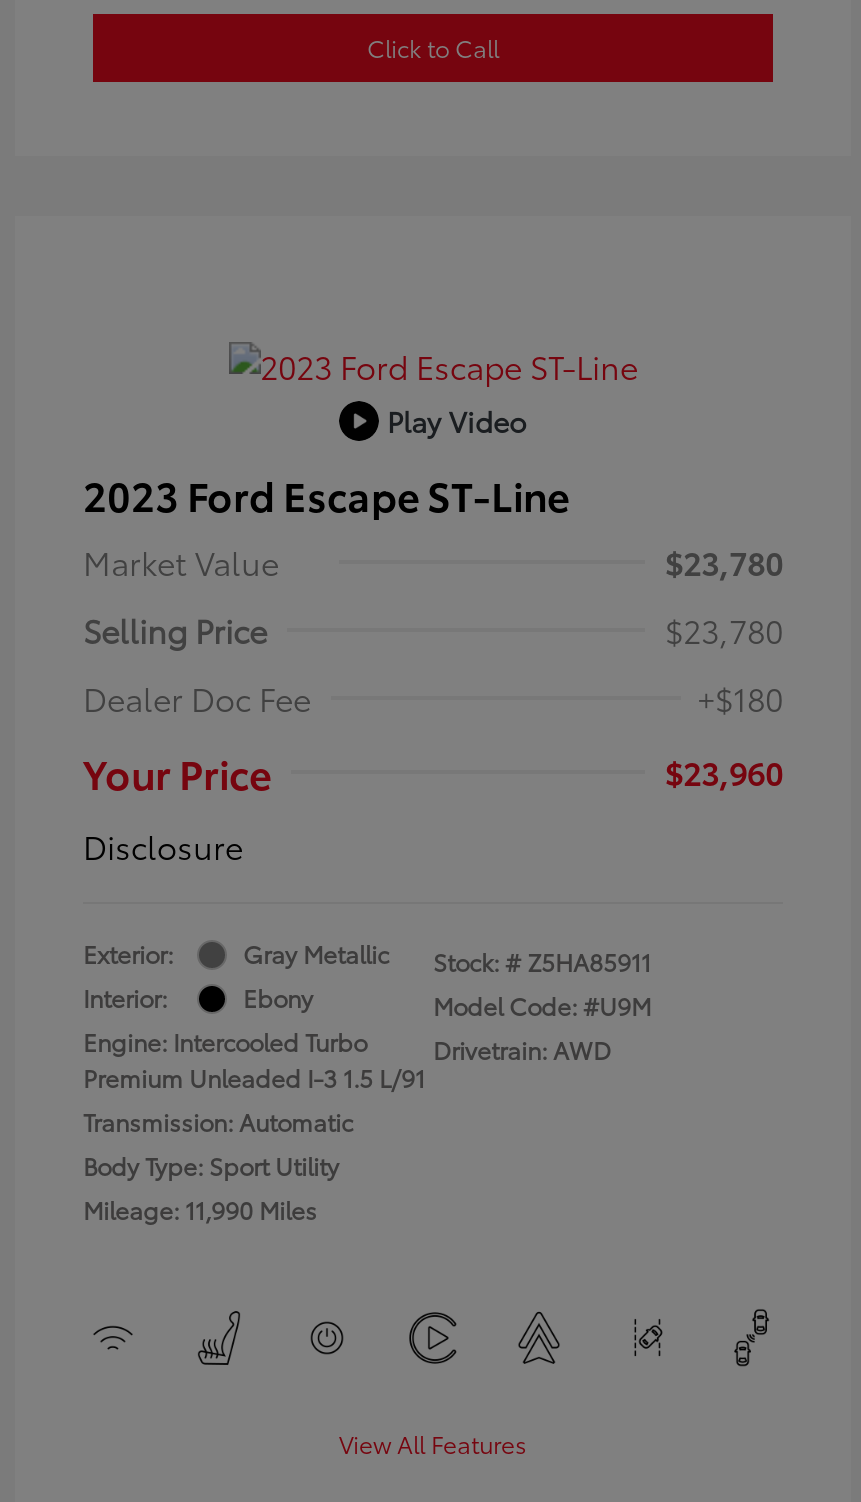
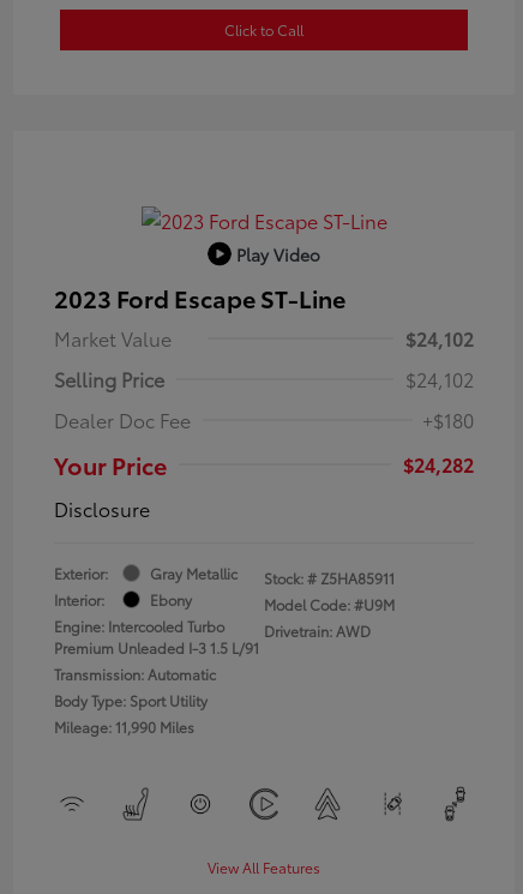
- $23,780
+ $24,102

- $23,780
+ $24,102

- $23,960
+ $24,282
